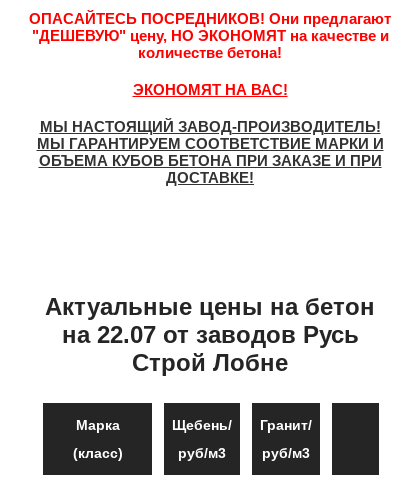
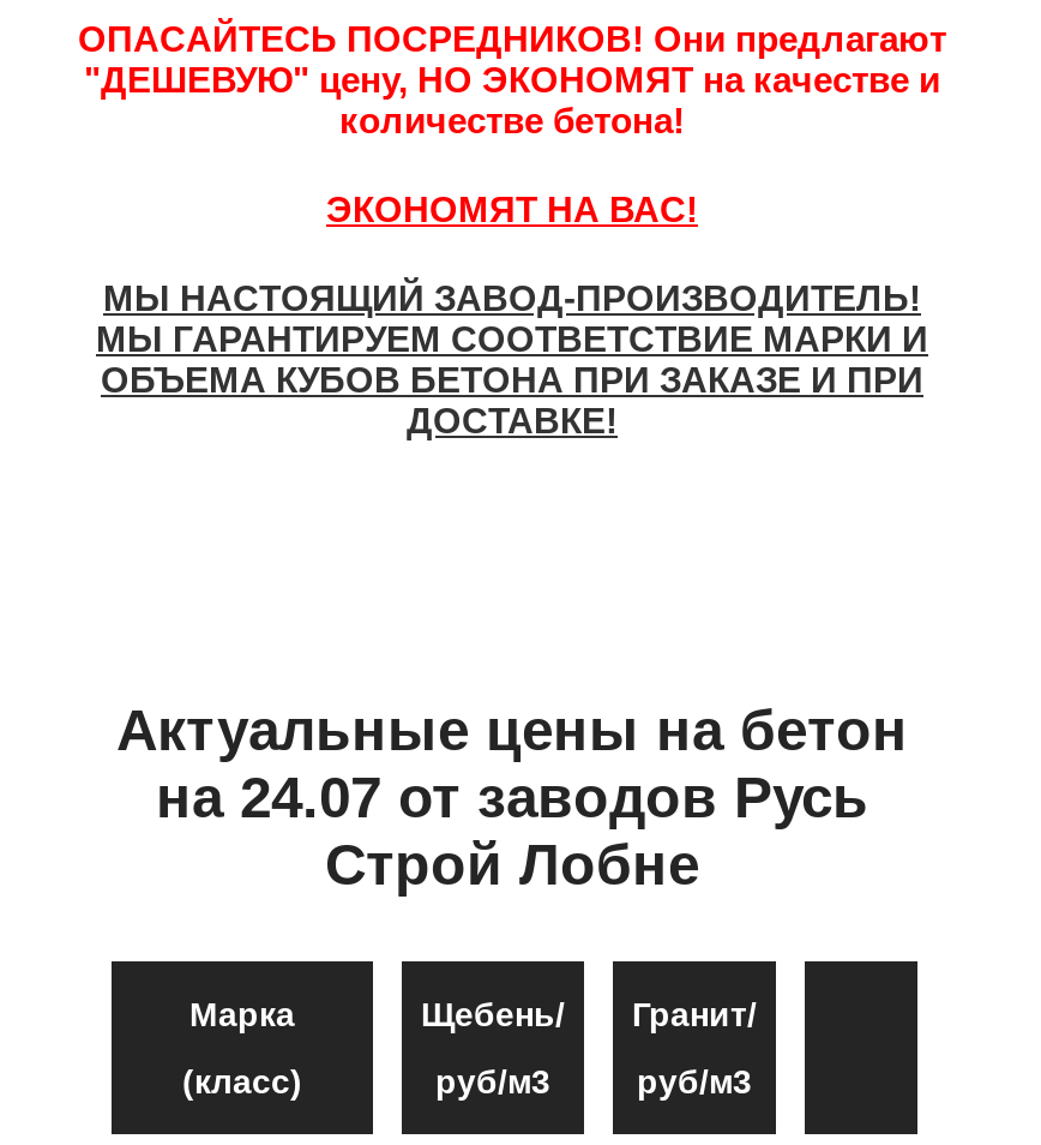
- на 22.07 от заводов Русь
+ на 24.07 от заводов Русь
